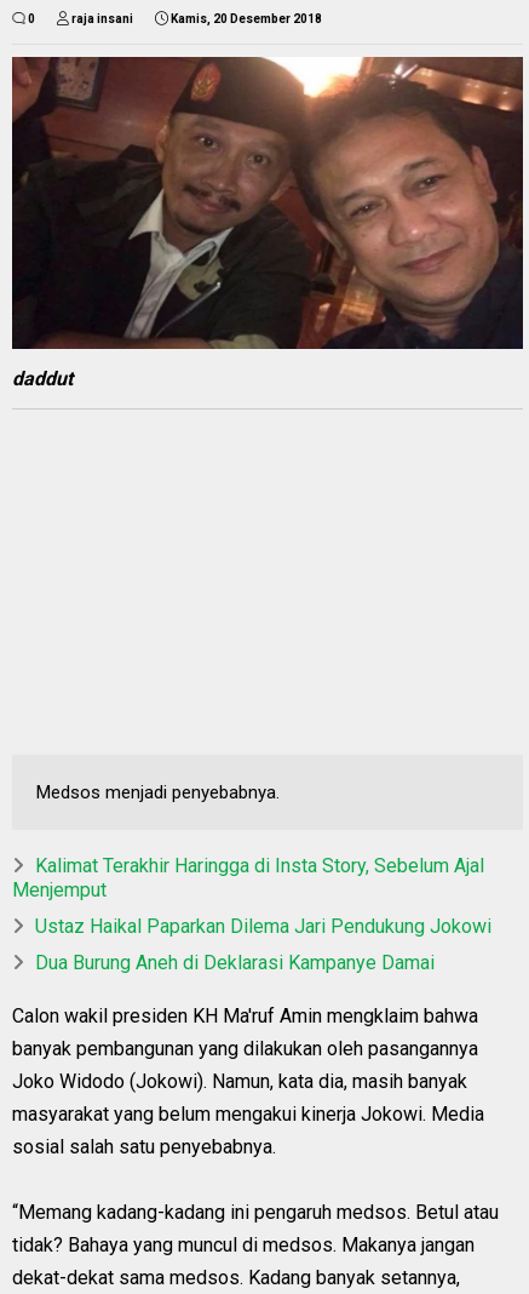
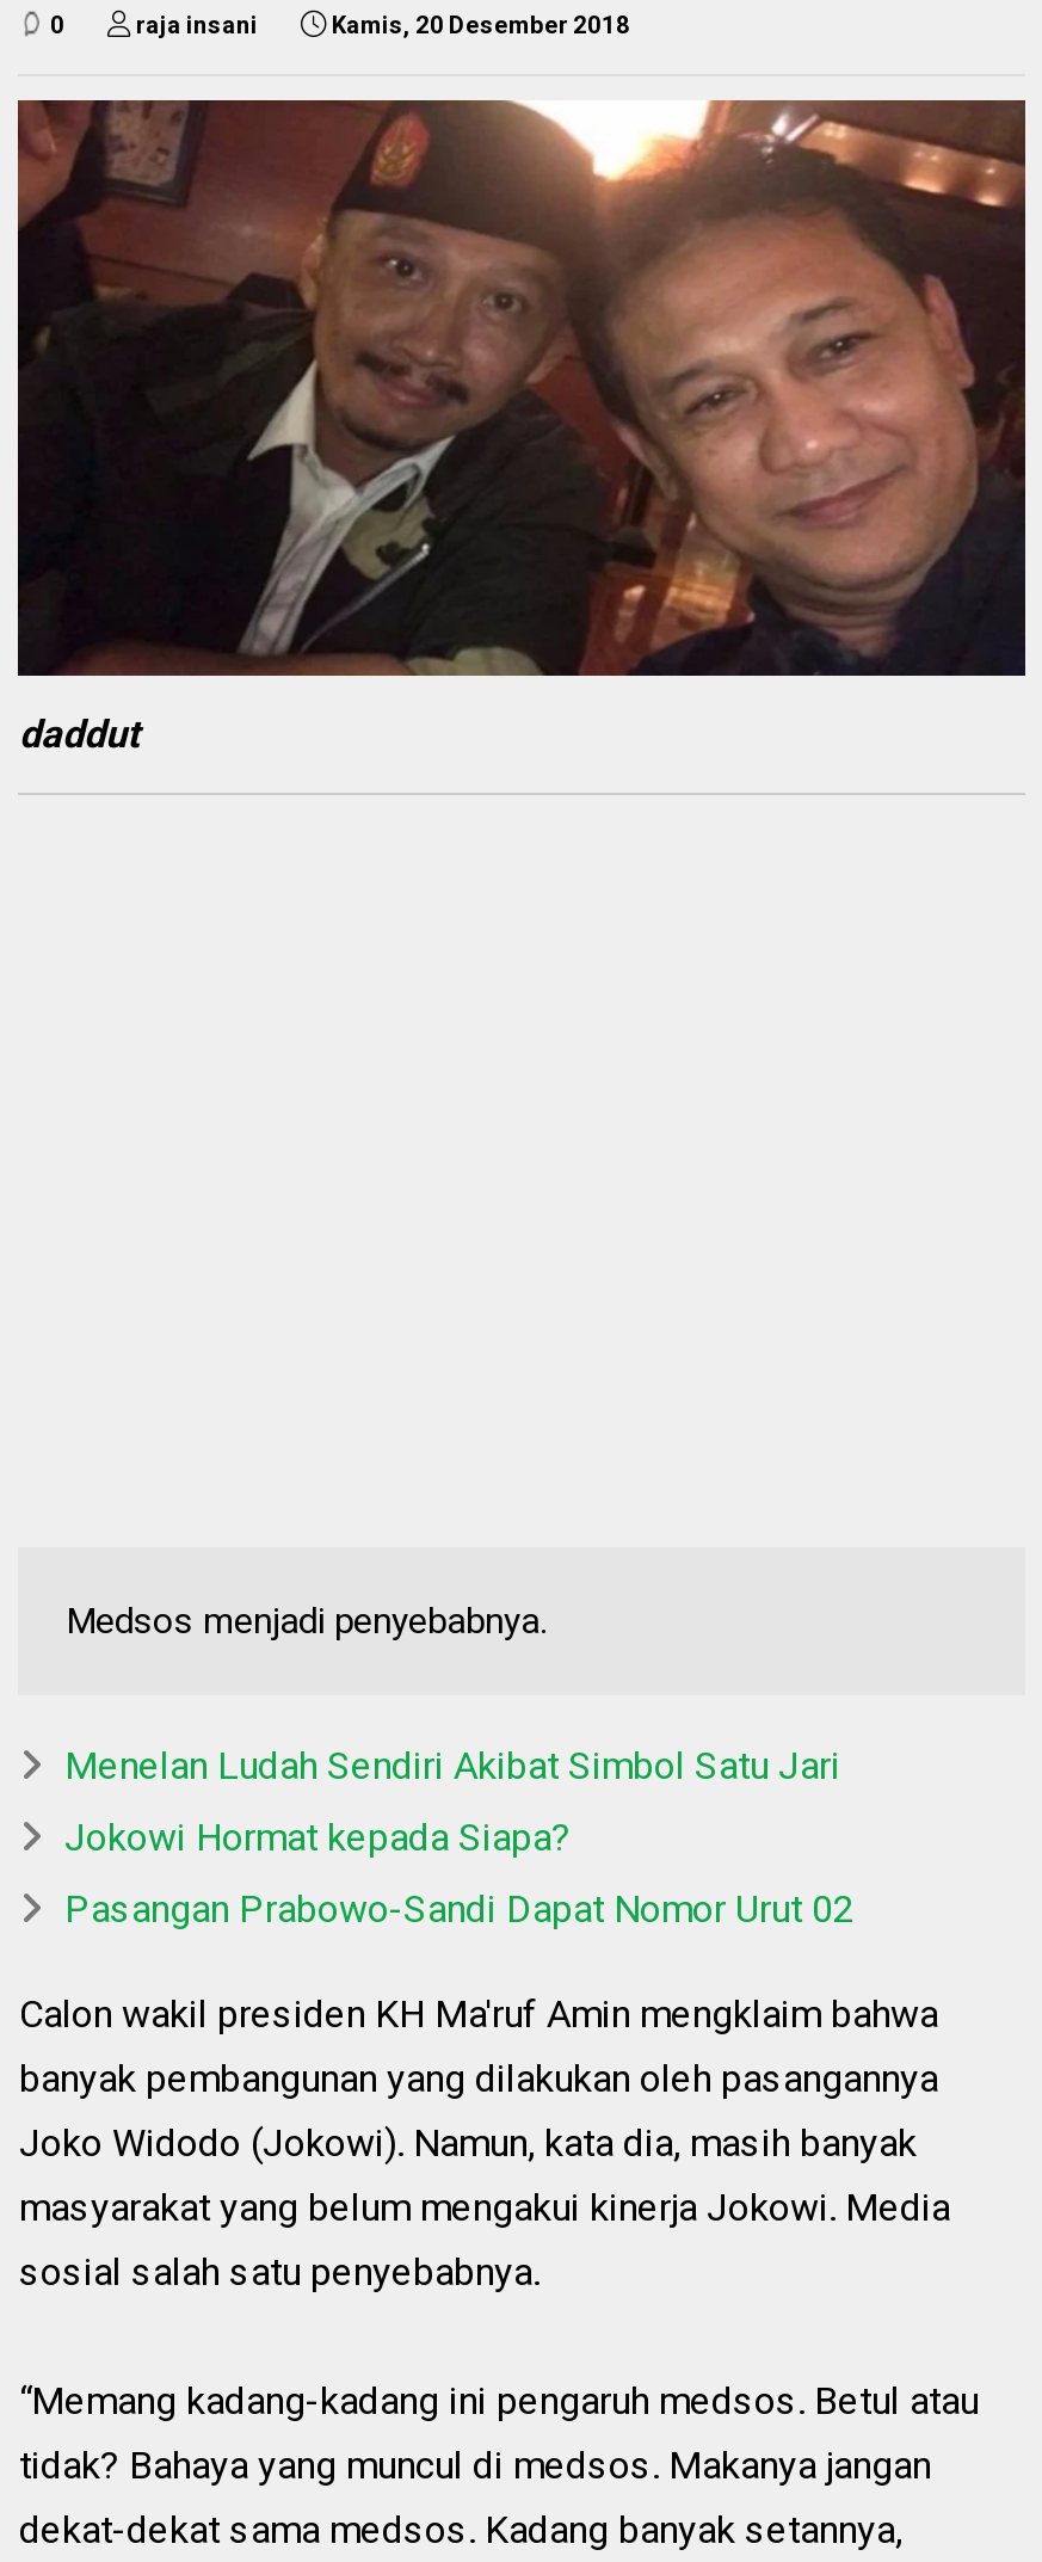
moved down: Medsos menjadi penyebabnya.

- Kalimat Terakhir Haringga di Insta Story, Sebelum Ajal
- Menjemput
+ Menelan Ludah Sendiri Akibat Simbol Satu Jari

- Ustaz Haikal Paparkan Dilema Jari Pendukung Jokowi
+ Jokowi Hormat kepada Siapa?

- Dua Burung Aneh di Deklarasi Kampanye Damai
+ Pasangan Prabowo-Sandi Dapat Nomor Urut 02
